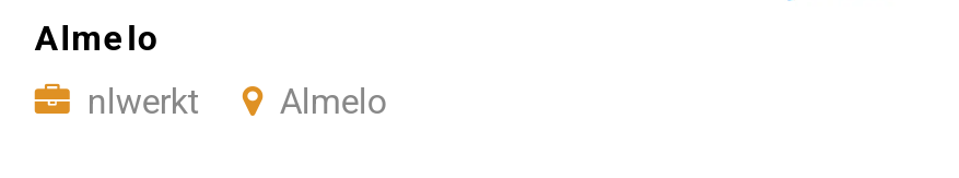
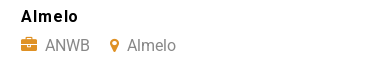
- nlwerkt
+ ANWB
